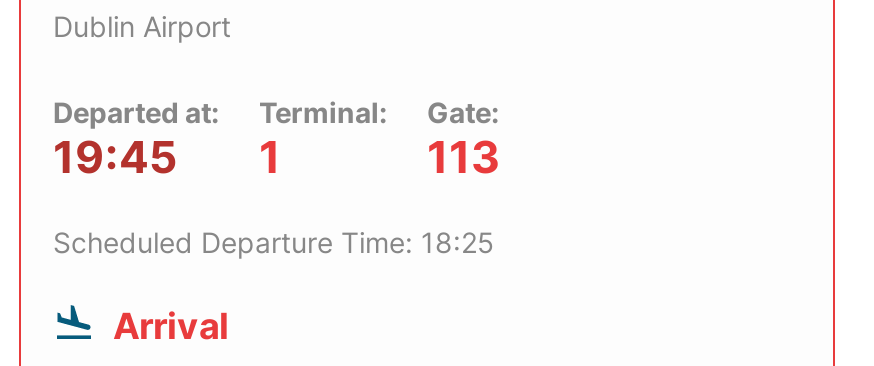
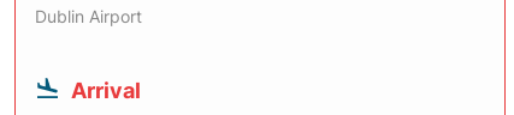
- Departed at:
- 19:45

- Gate:
- 113
- Scheduled Departure Time: 18:25

- Terminal:
- 1
